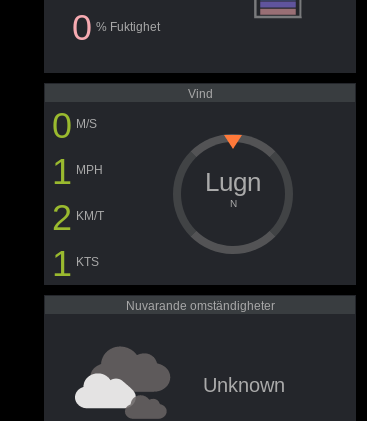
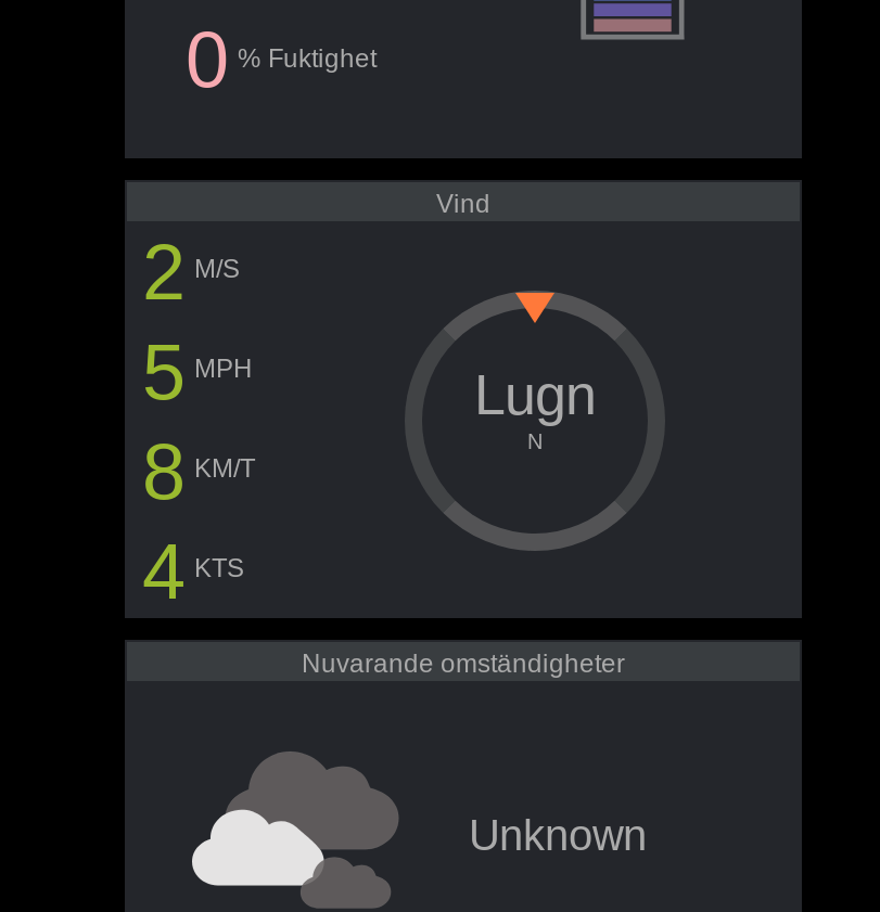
- 0 M/S
+ 2 M/S

- 1 MPH
+ 5 MPH

- 2 KM/T
+ 8 KM/T

- 1 KTS
+ 4 KTS
